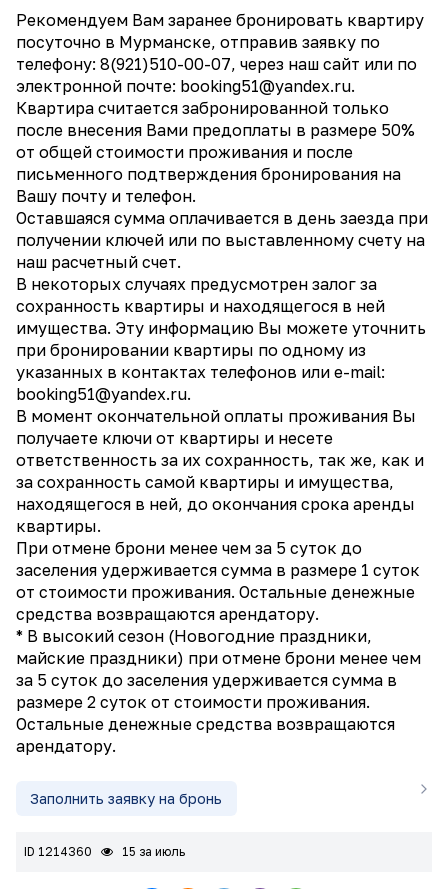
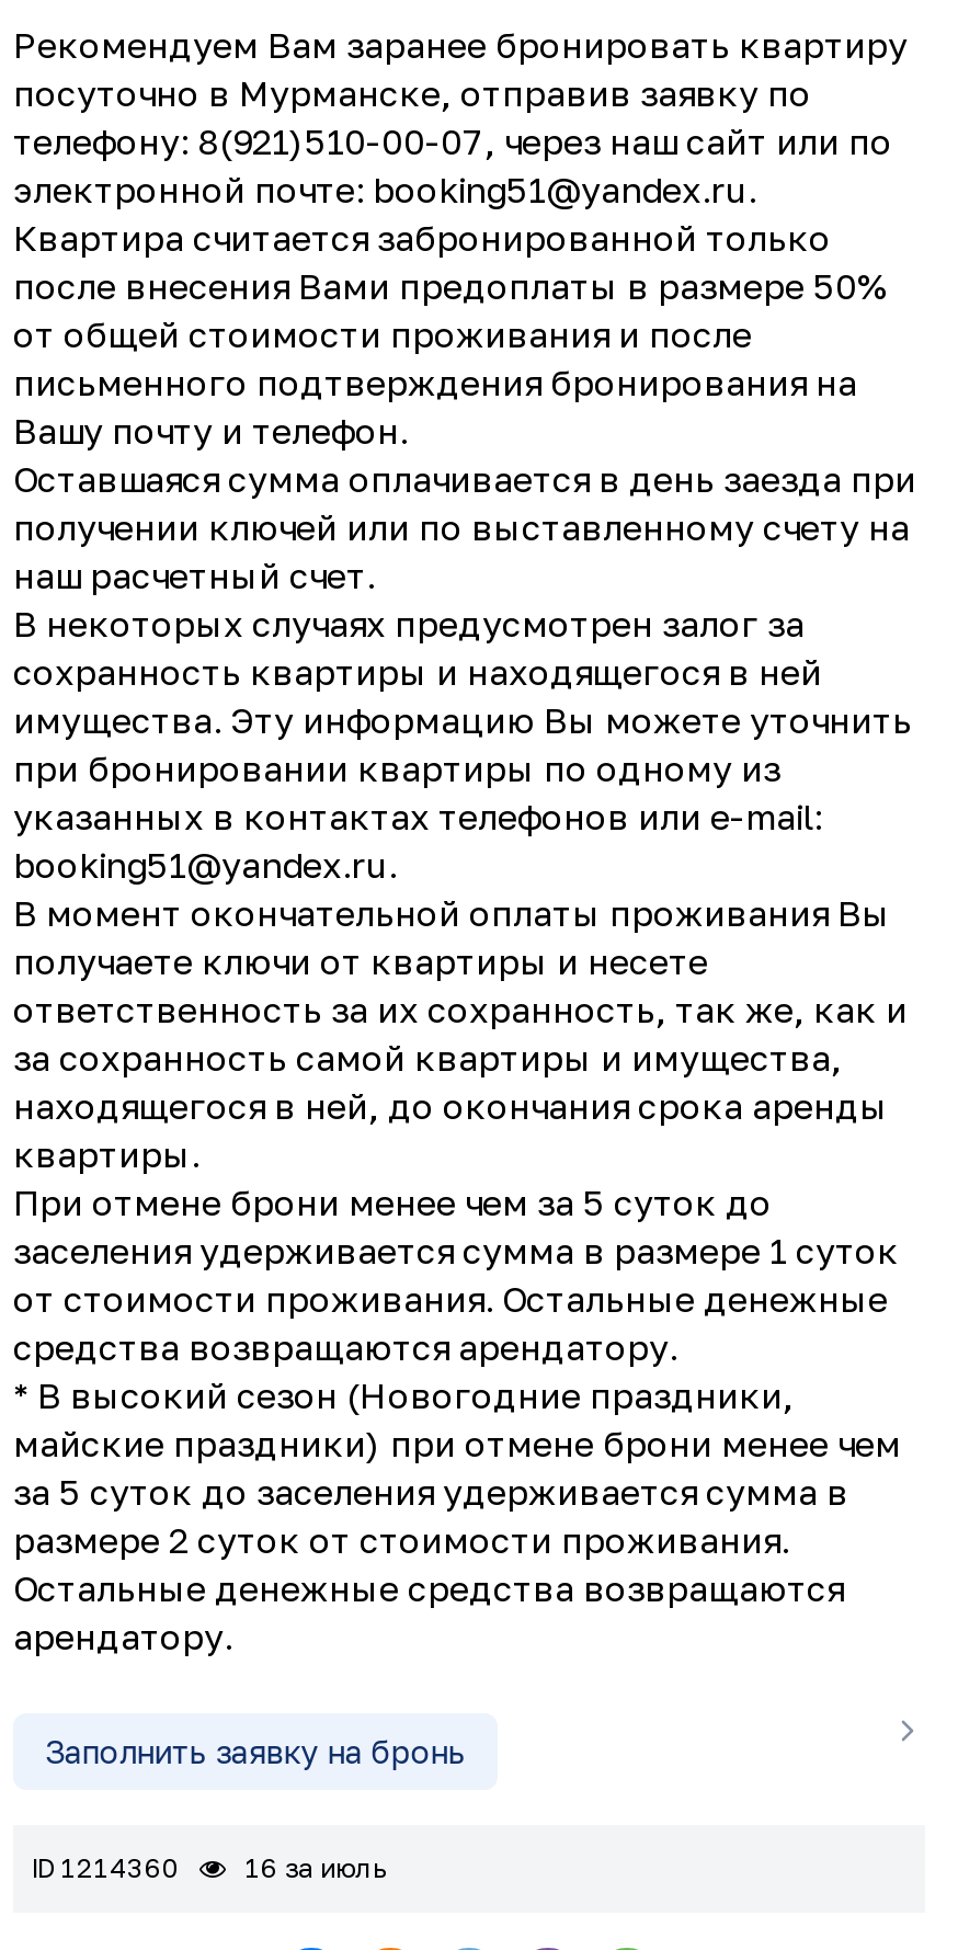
- ID 1214360 15 за июль
+ ID 1214360 16 за июль
